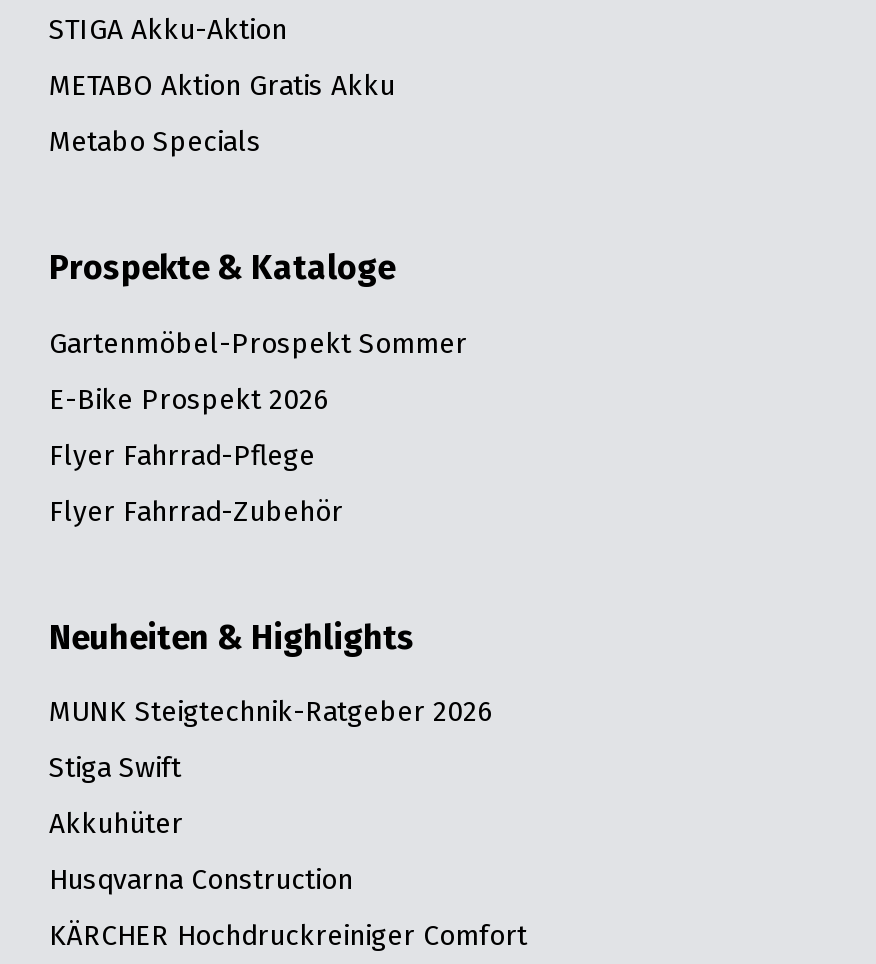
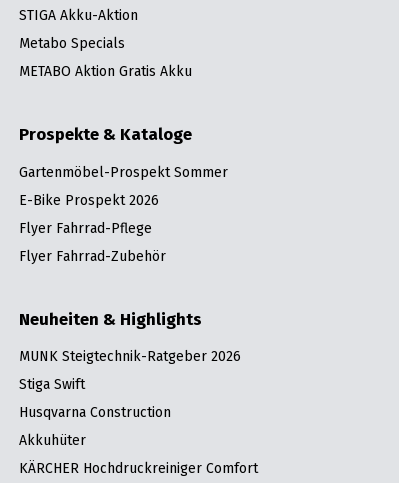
moved down: METABO Aktion Gratis Akku

moved up: Metabo Specials

moved down: Akkuhüter

moved up: Husqvarna Construction
